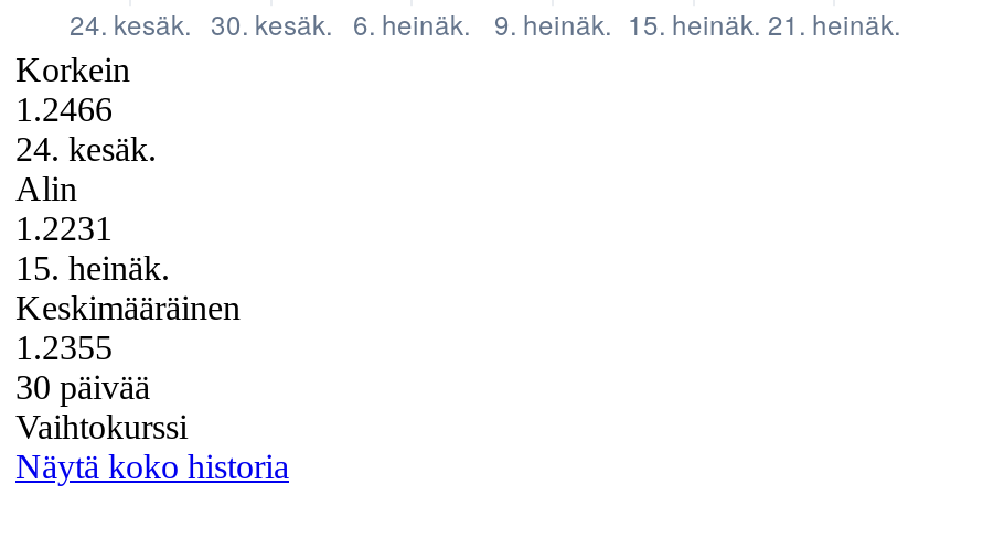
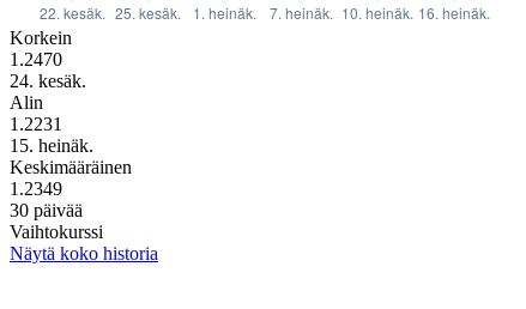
- 1.2466
+ 1.2470

- 1.2355
+ 1.2349
